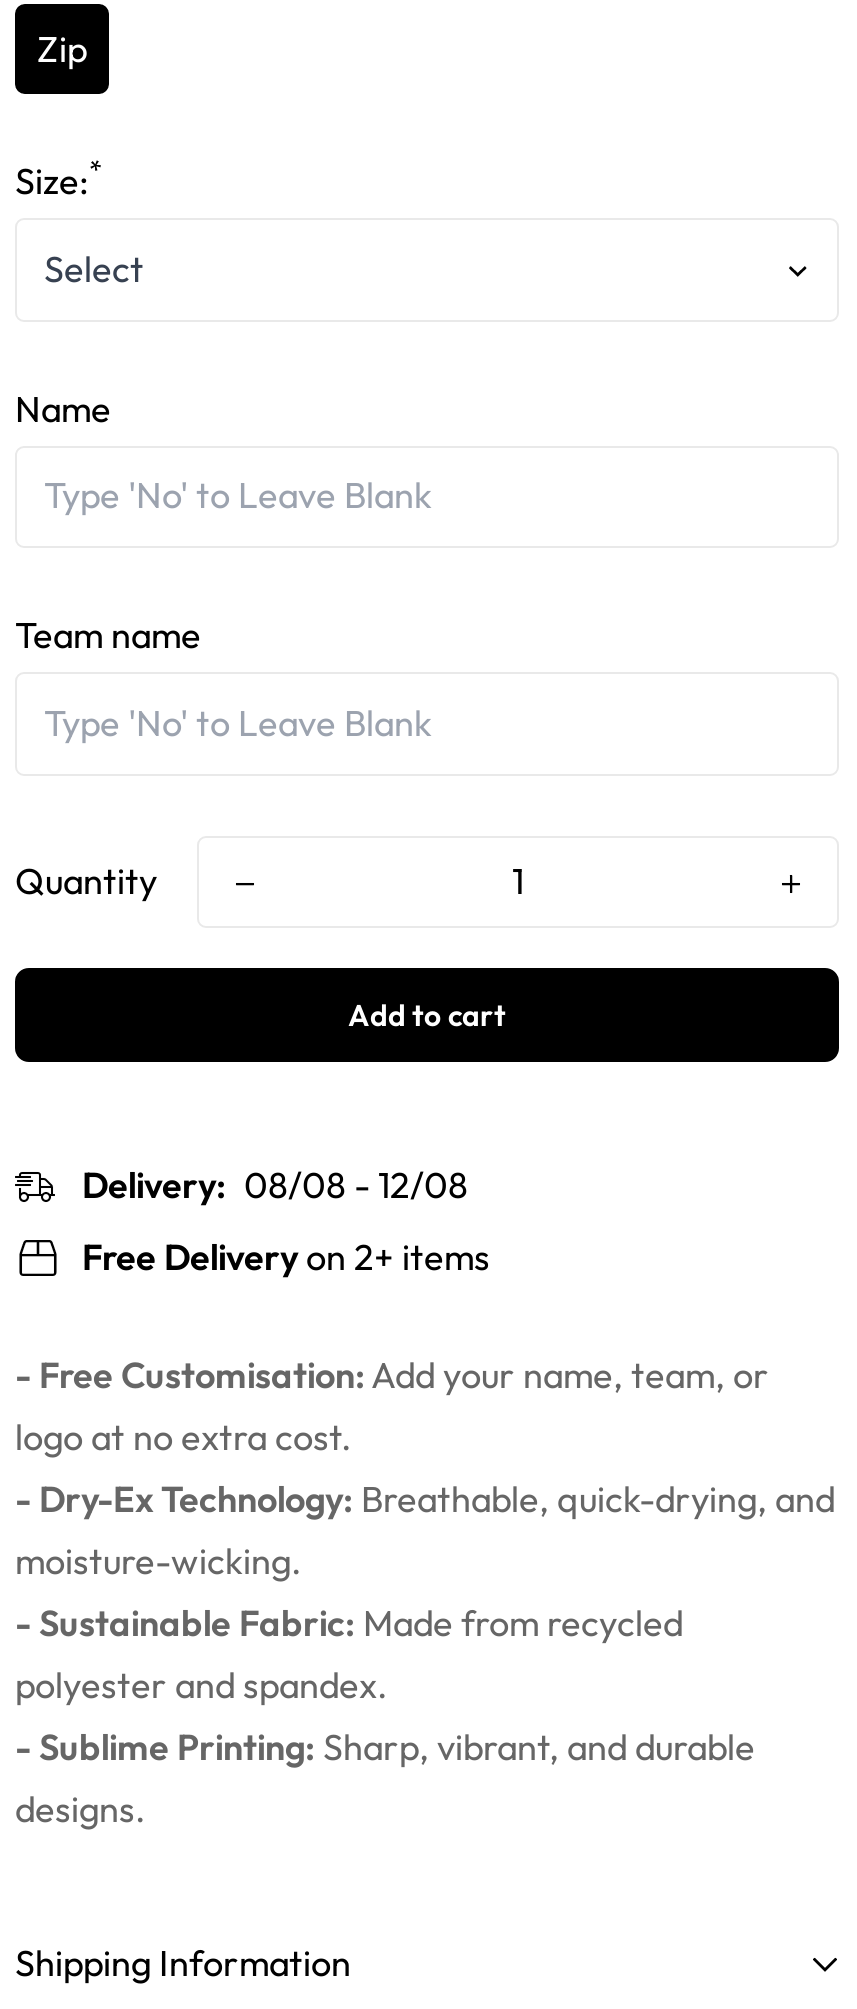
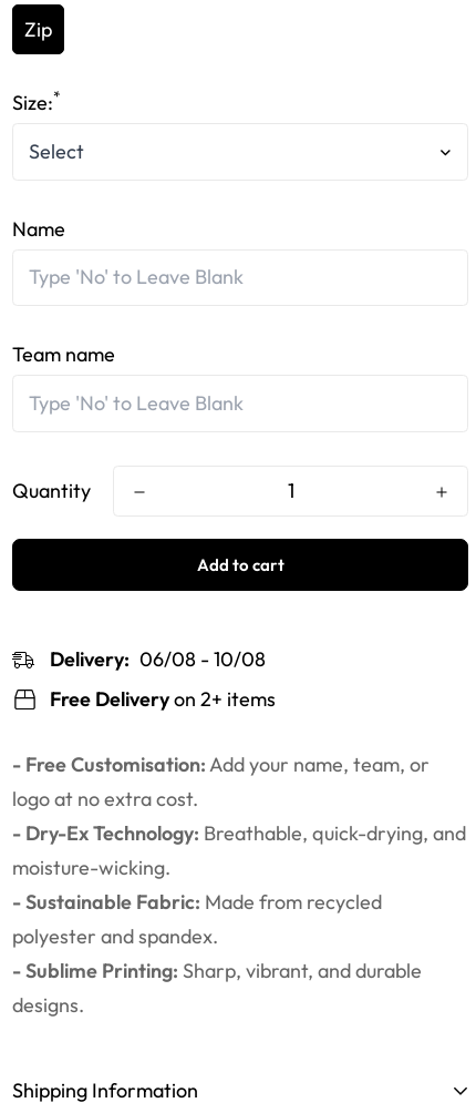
- Delivery: 08/08 - 12/08
+ Delivery: 06/08 - 10/08
